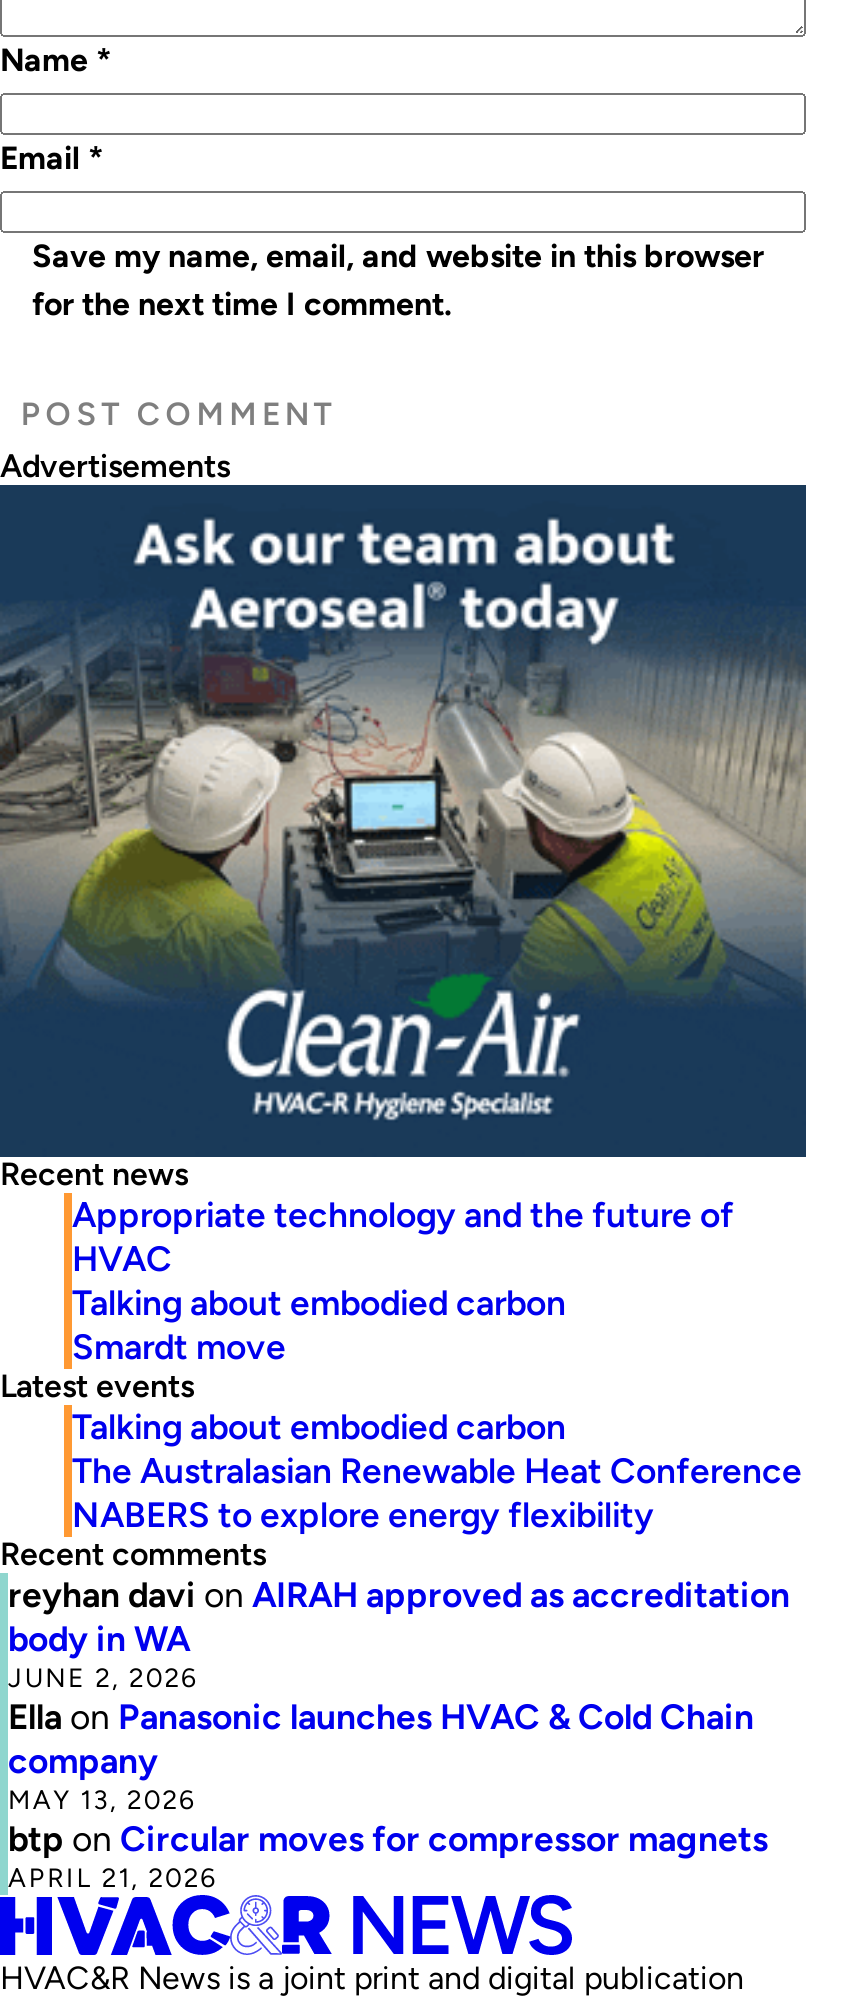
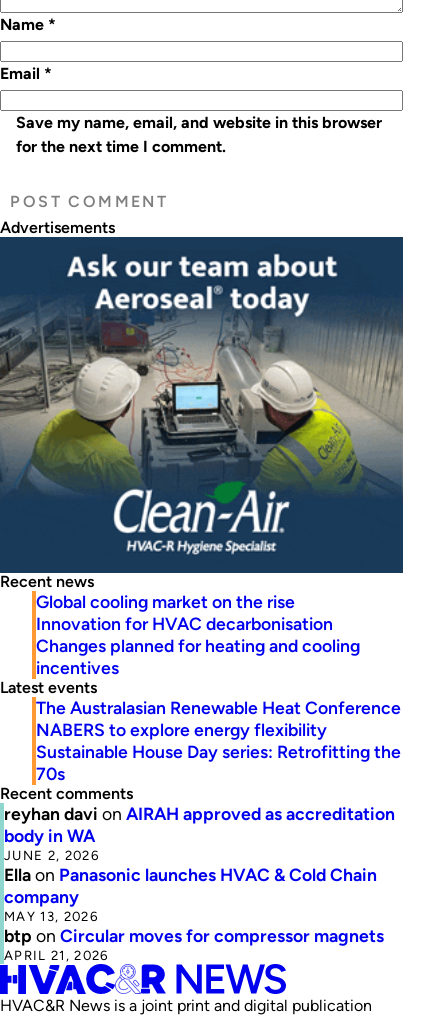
- Appropriate technology and the future of
- HVAC
- Talking about embodied carbon
- Smardt move
+ Global cooling market on the rise
+ Innovation for HVAC decarbonisation
+ Changes planned for heating and cooling
+ incentives

- Talking about embodied carbon

moved up: The Australasian Renewable Heat Conference | NABERS to explore energy flexibility

+ Sustainable House Day series: Retrofitting the
+ 70s
